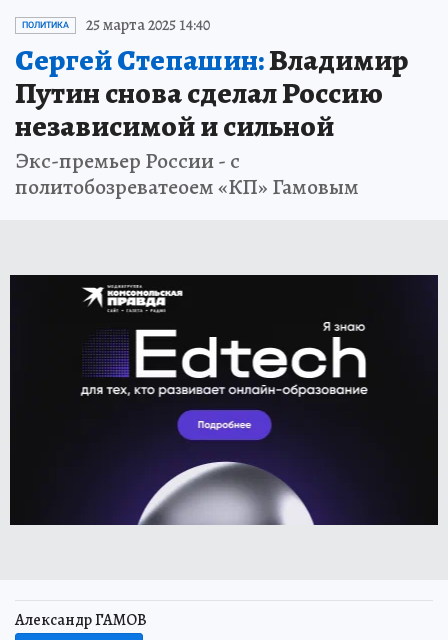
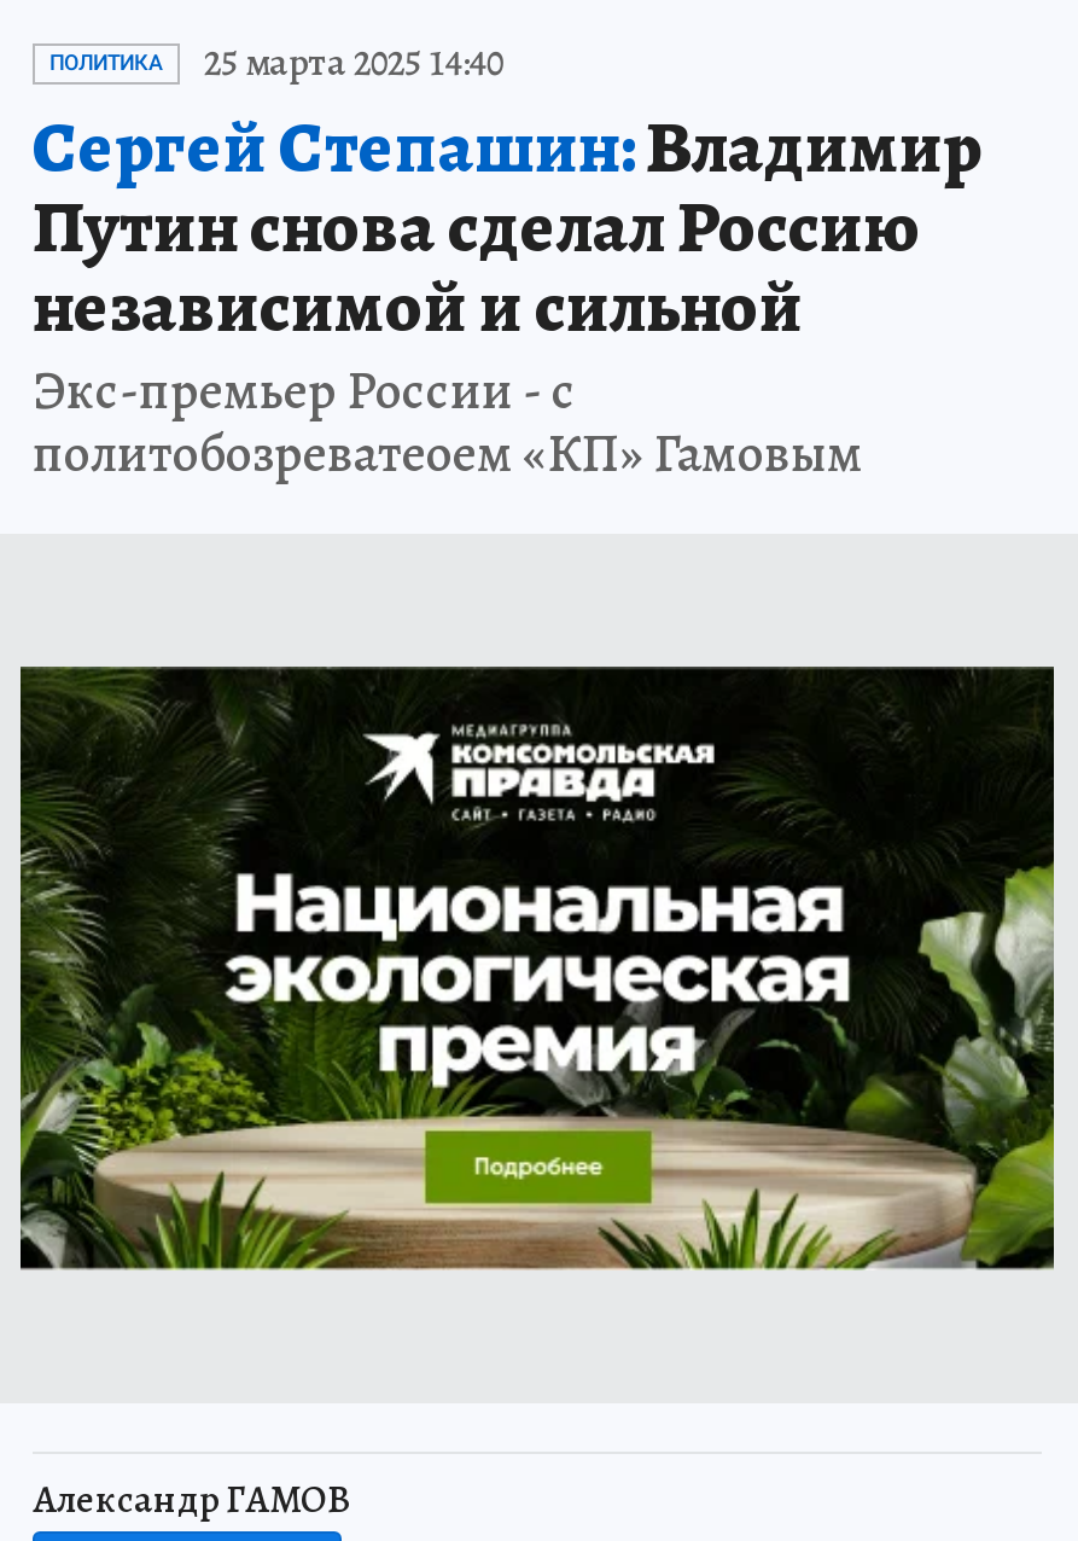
- [image]
+ [image]
